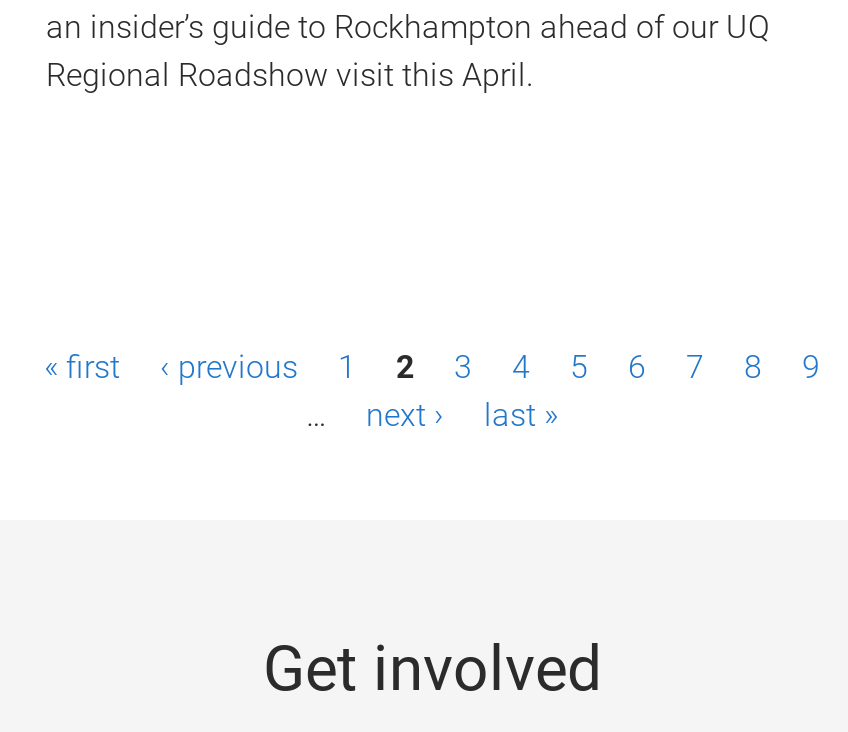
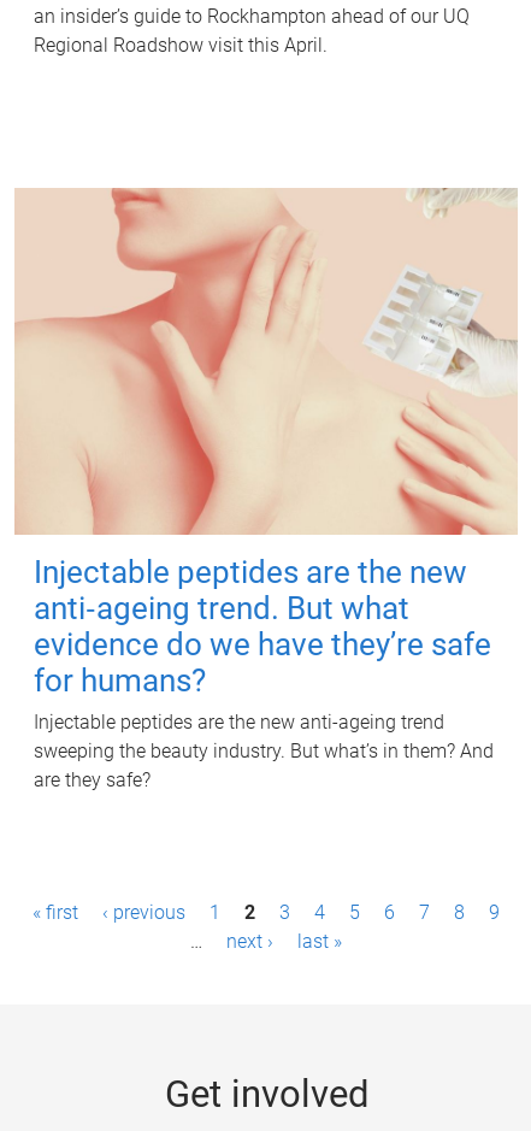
+ [image]
+ Injectable peptides are the new
+ anti‑ageing trend. But what
+ evidence do we have they’re safe
+ for humans?
+ Injectable peptides are the new anti-ageing trend
+ sweeping the beauty industry. But what’s in them? And
+ are they safe?
